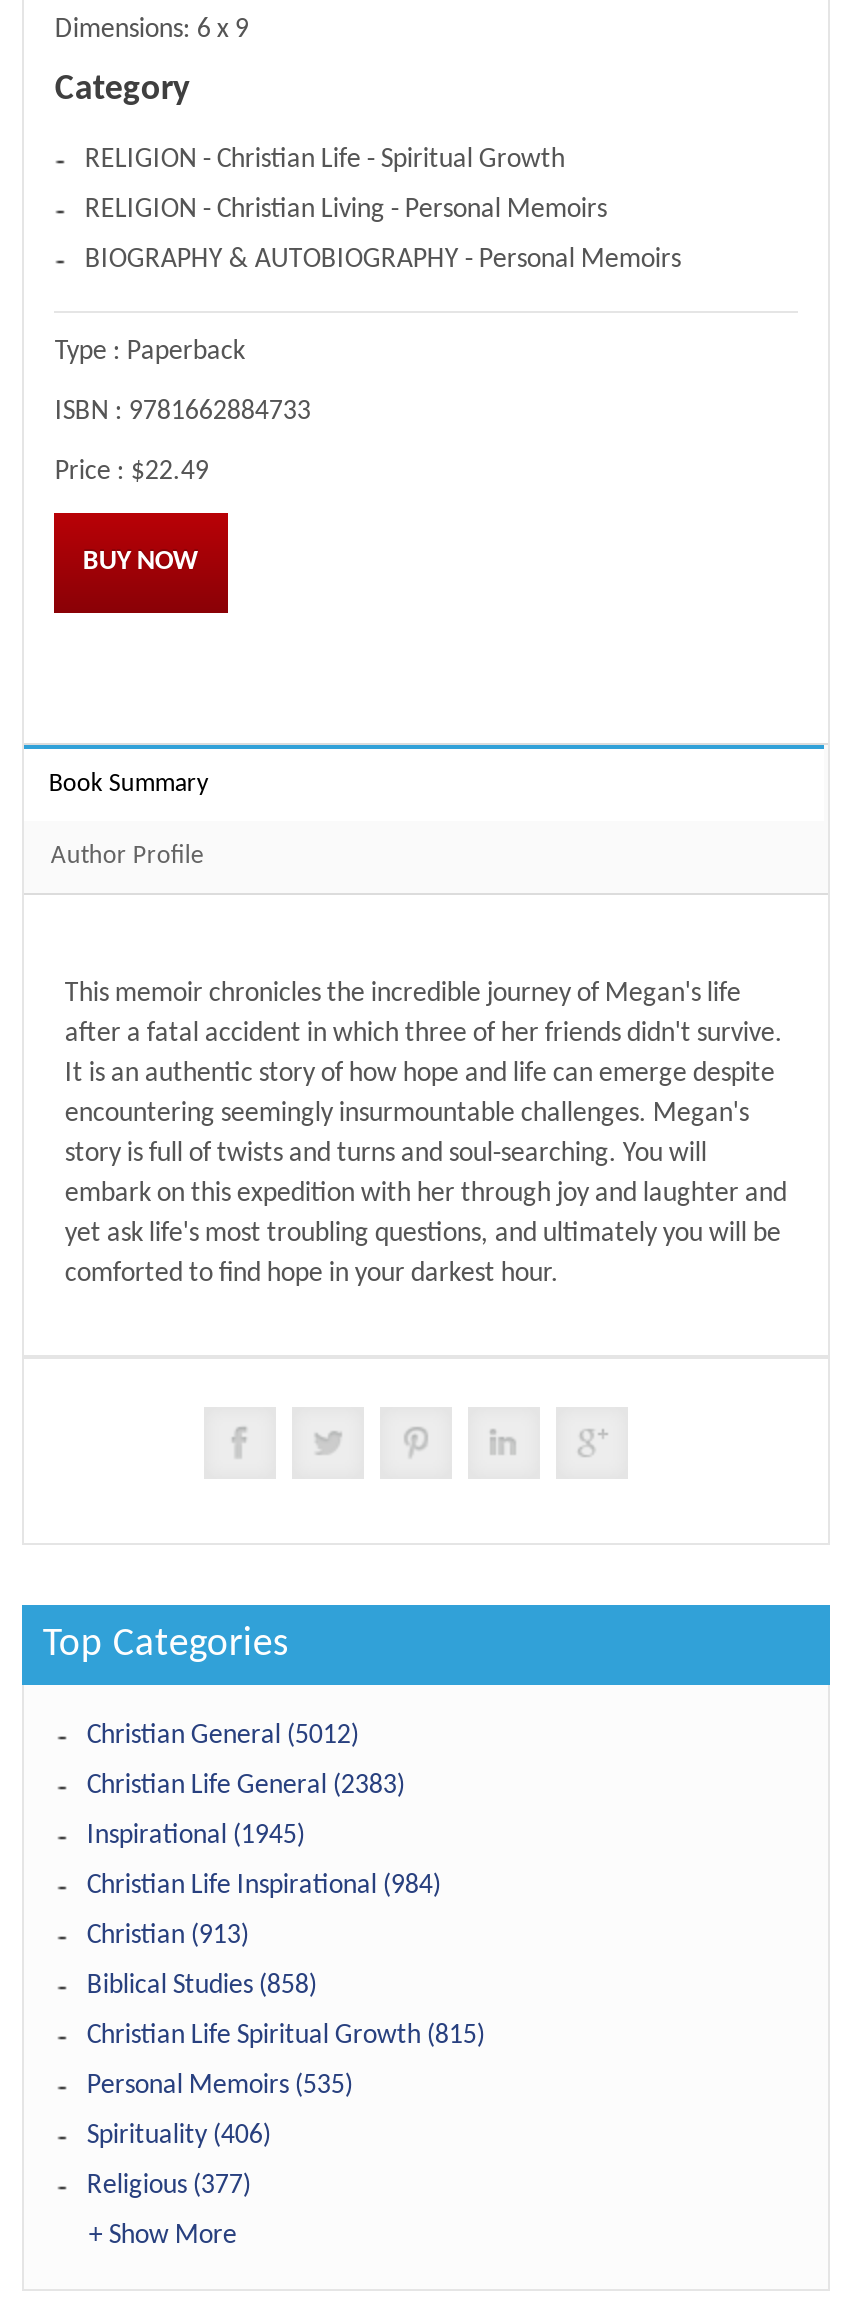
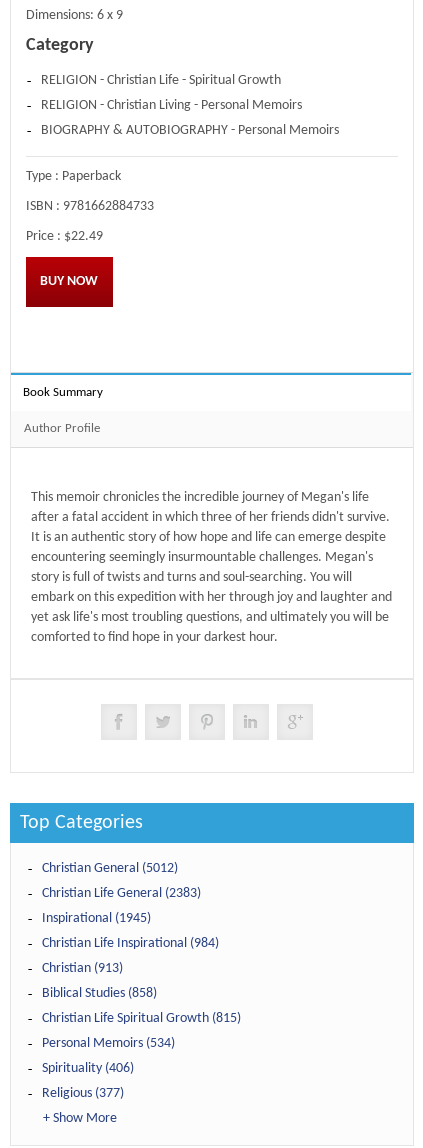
- Personal Memoirs (535)
+ Personal Memoirs (534)
